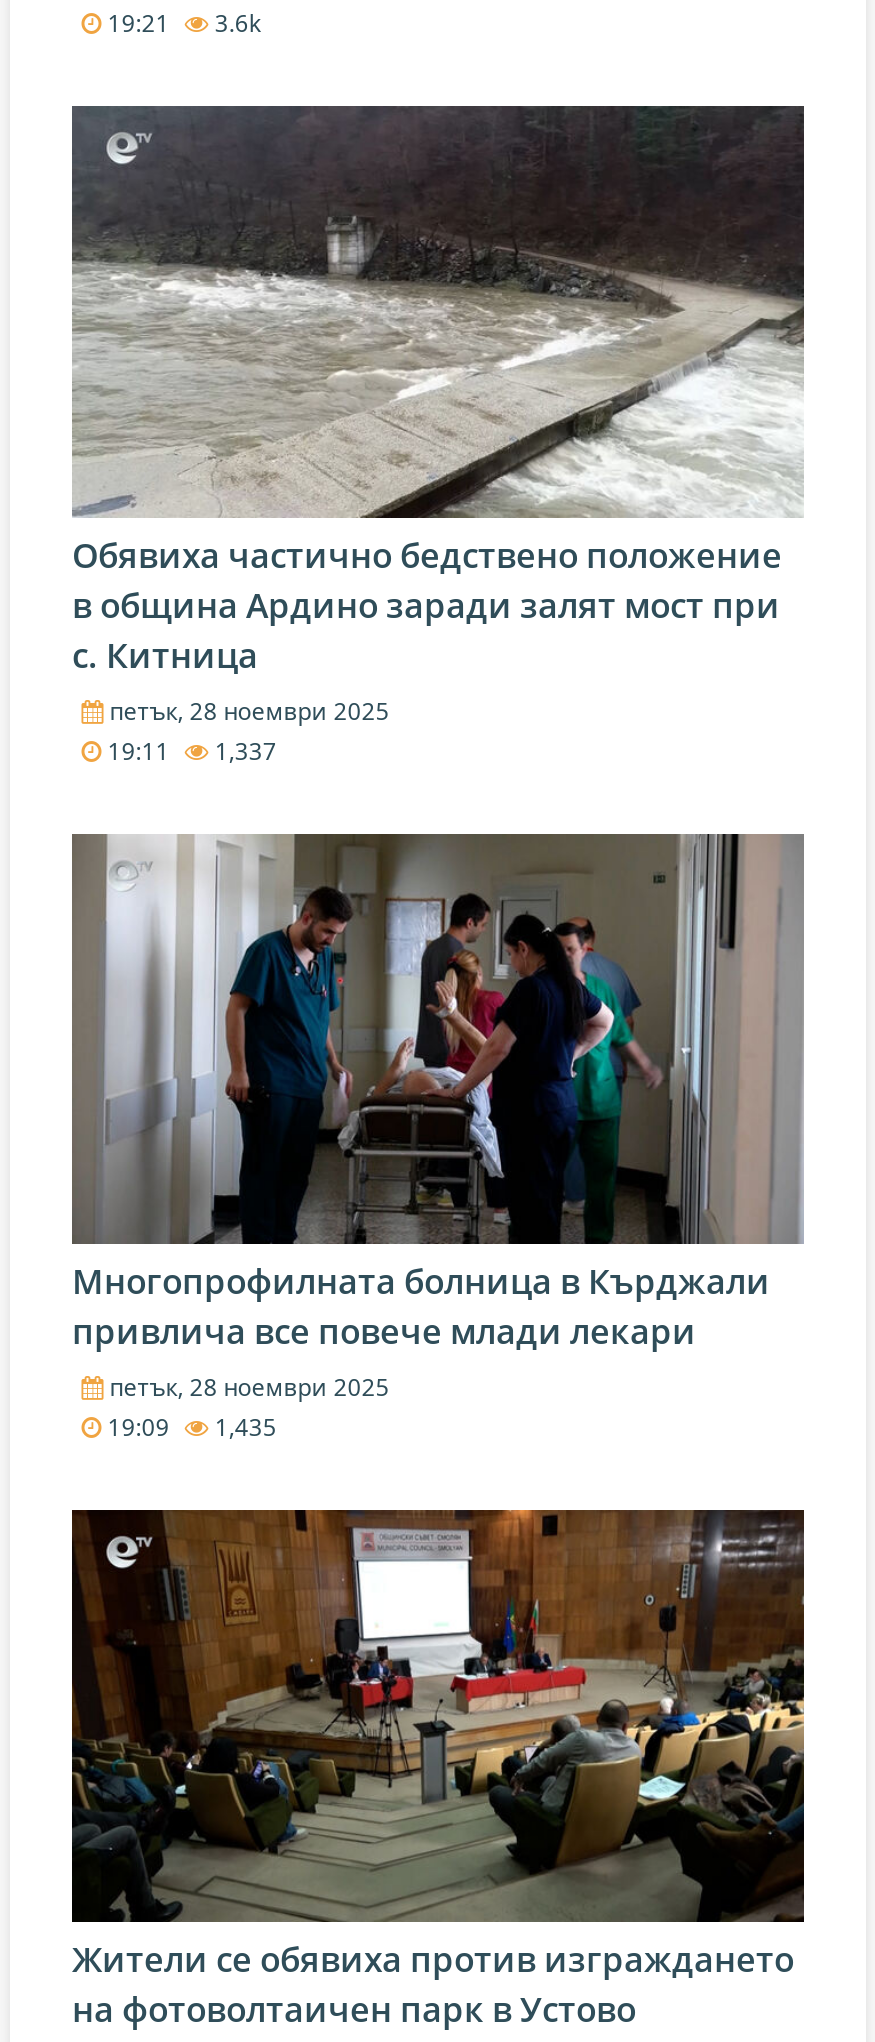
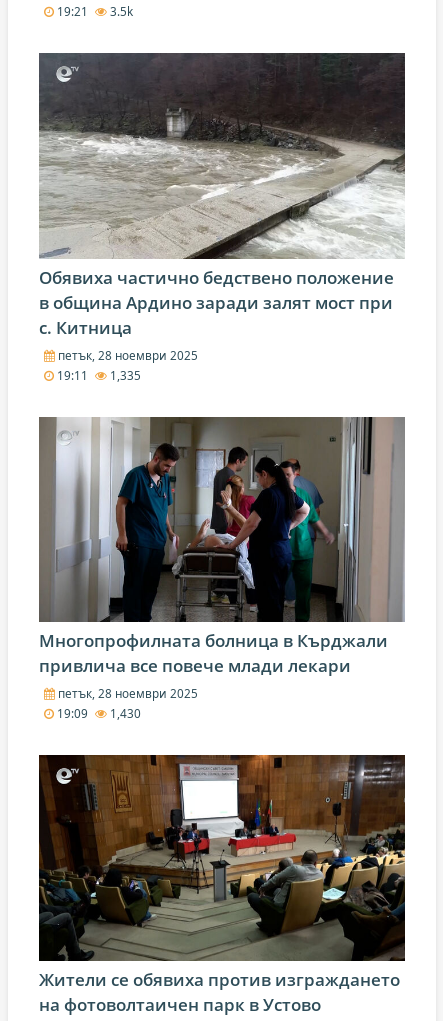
- 19:21 3.6k
+ 19:21 3.5k

- 19:11 1,337
+ 19:11 1,335

- 19:09 1,435
+ 19:09 1,430
